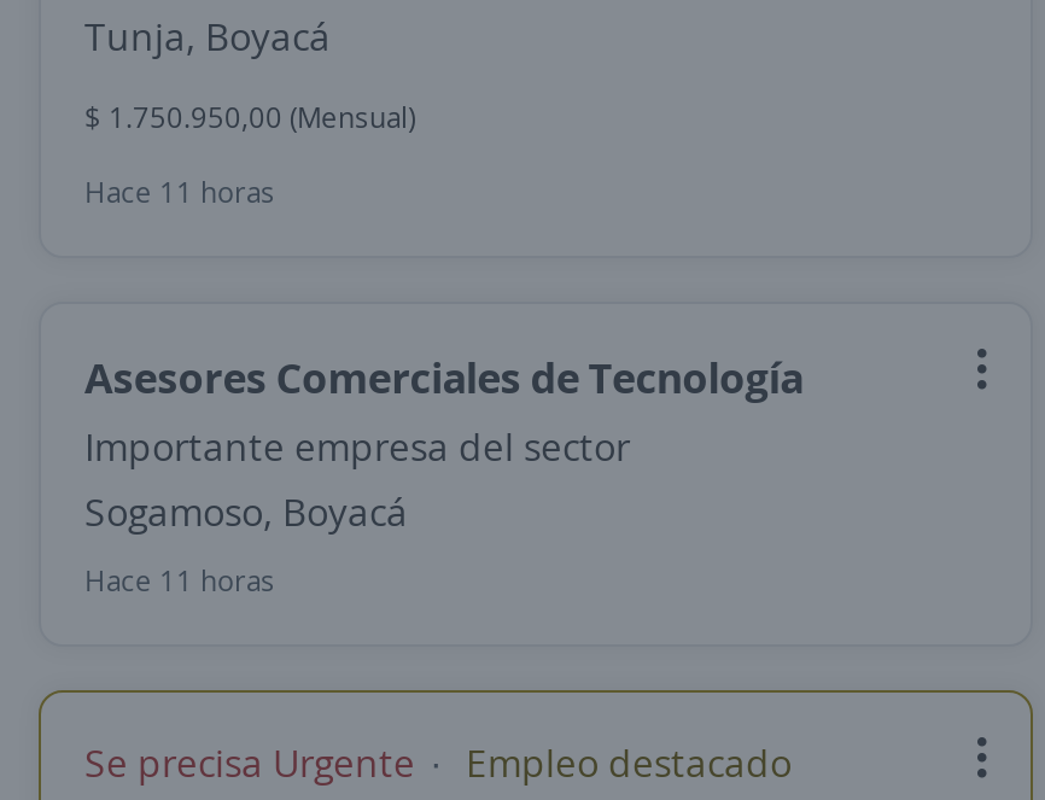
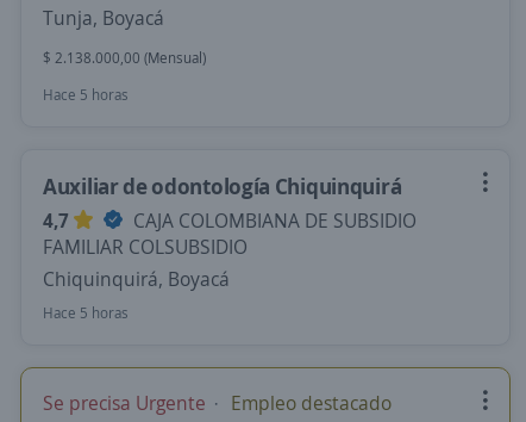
- $ 1.750.950,00 (Mensual)
+ $ 2.138.000,00 (Mensual)

- Hace 11 horas
+ Hace 5 horas

- Asesores Comerciales de Tecnología
- Importante empresa del sector
- Sogamoso, Boyacá
- Hace 11 horas
+ Auxiliar de odontología Chiquinquirá
+ 4,7
+ CAJA COLOMBIANA DE SUBSIDIO
+ FAMILIAR COLSUBSIDIO
+ Chiquinquirá, Boyacá
+ Hace 5 horas
